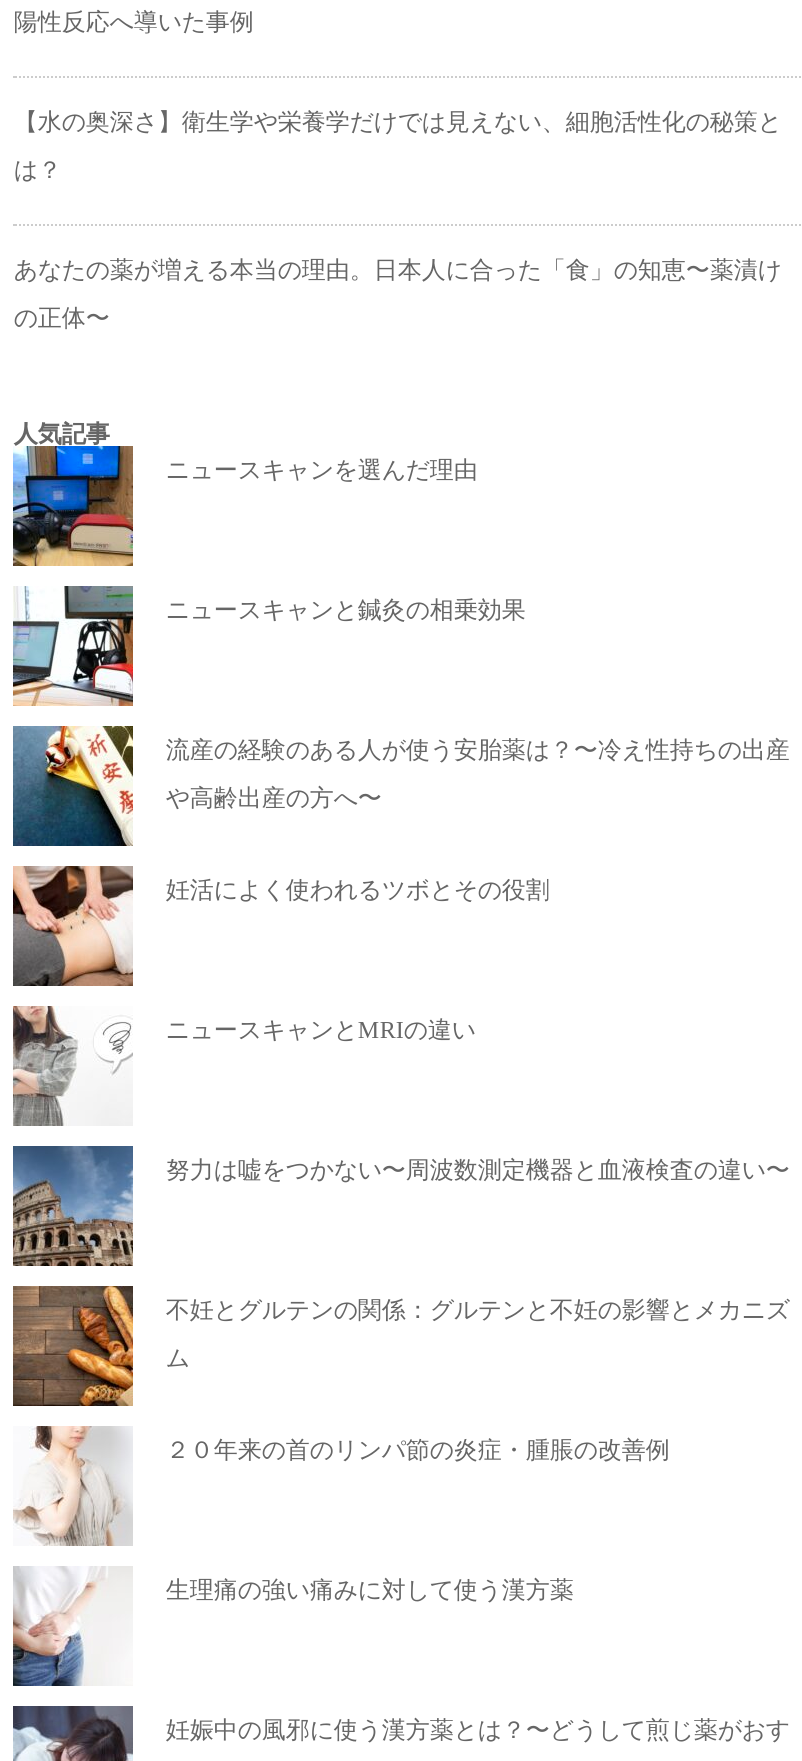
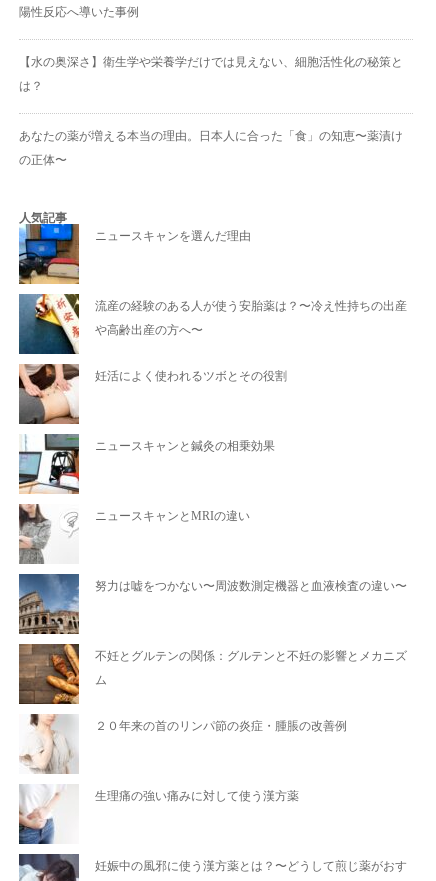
moved down: [image] | ニュースキャンと鍼灸の相乗効果

moved up: 流産の経験のある人が使う安胎薬は？〜冷え性持ちの出産 | 妊活によく使われるツボとその役割
